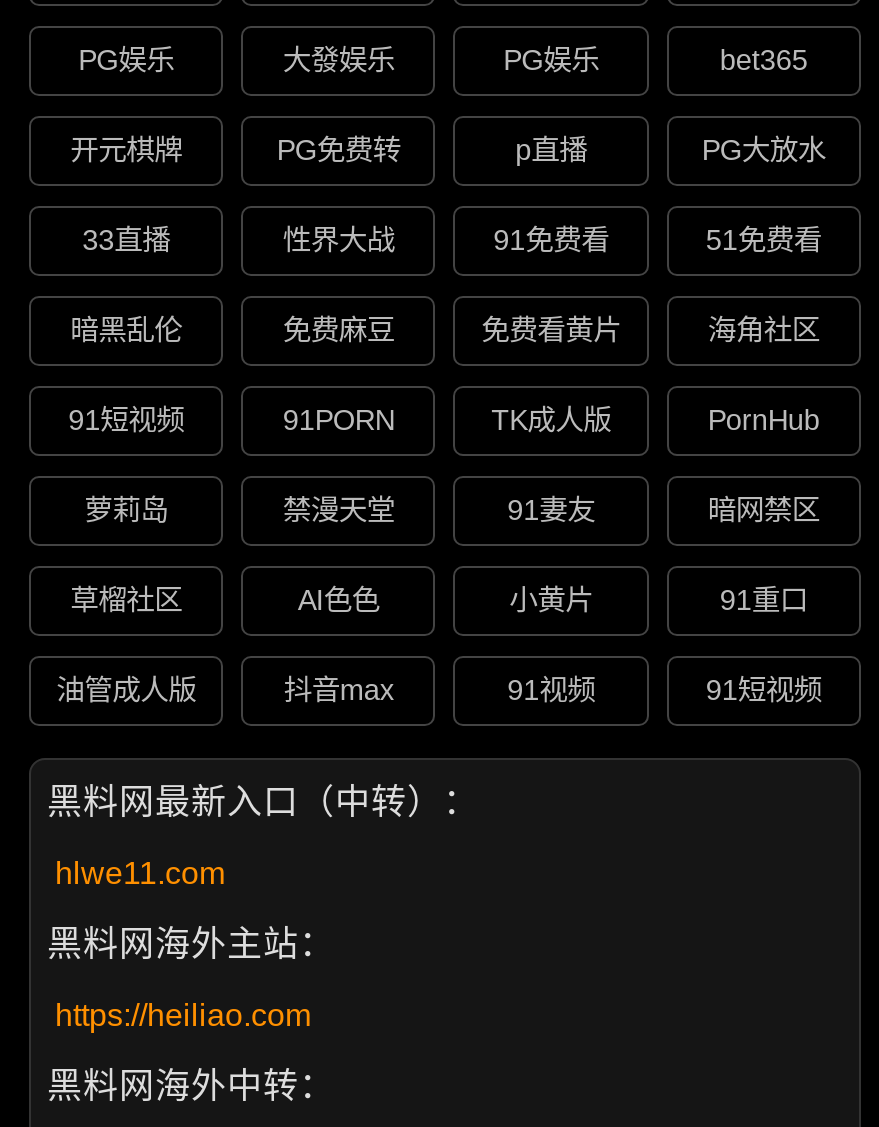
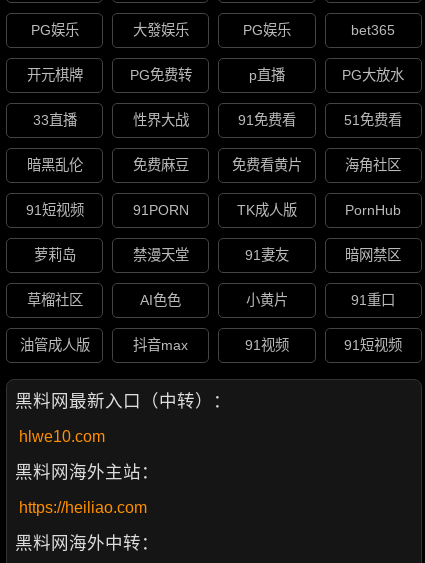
- hlwe11.com
+ hlwe10.com
